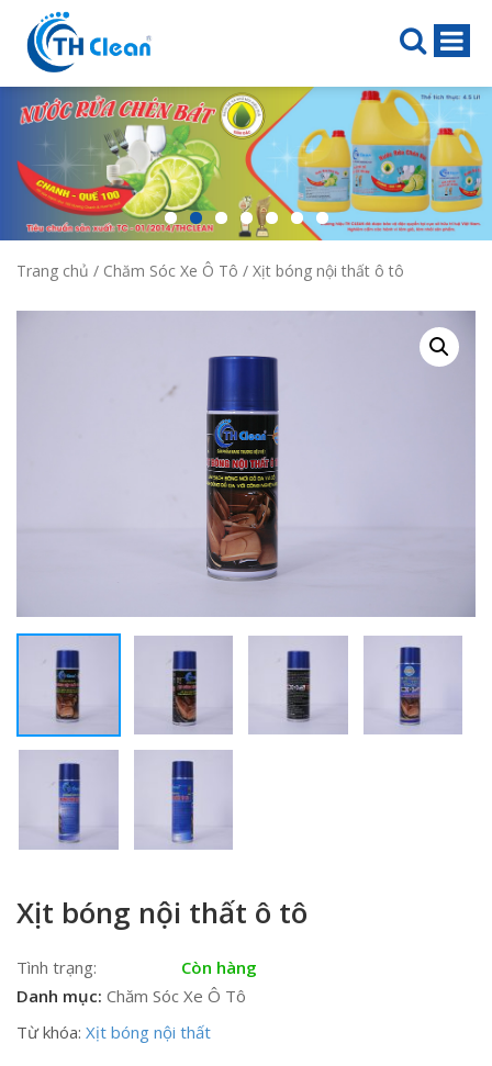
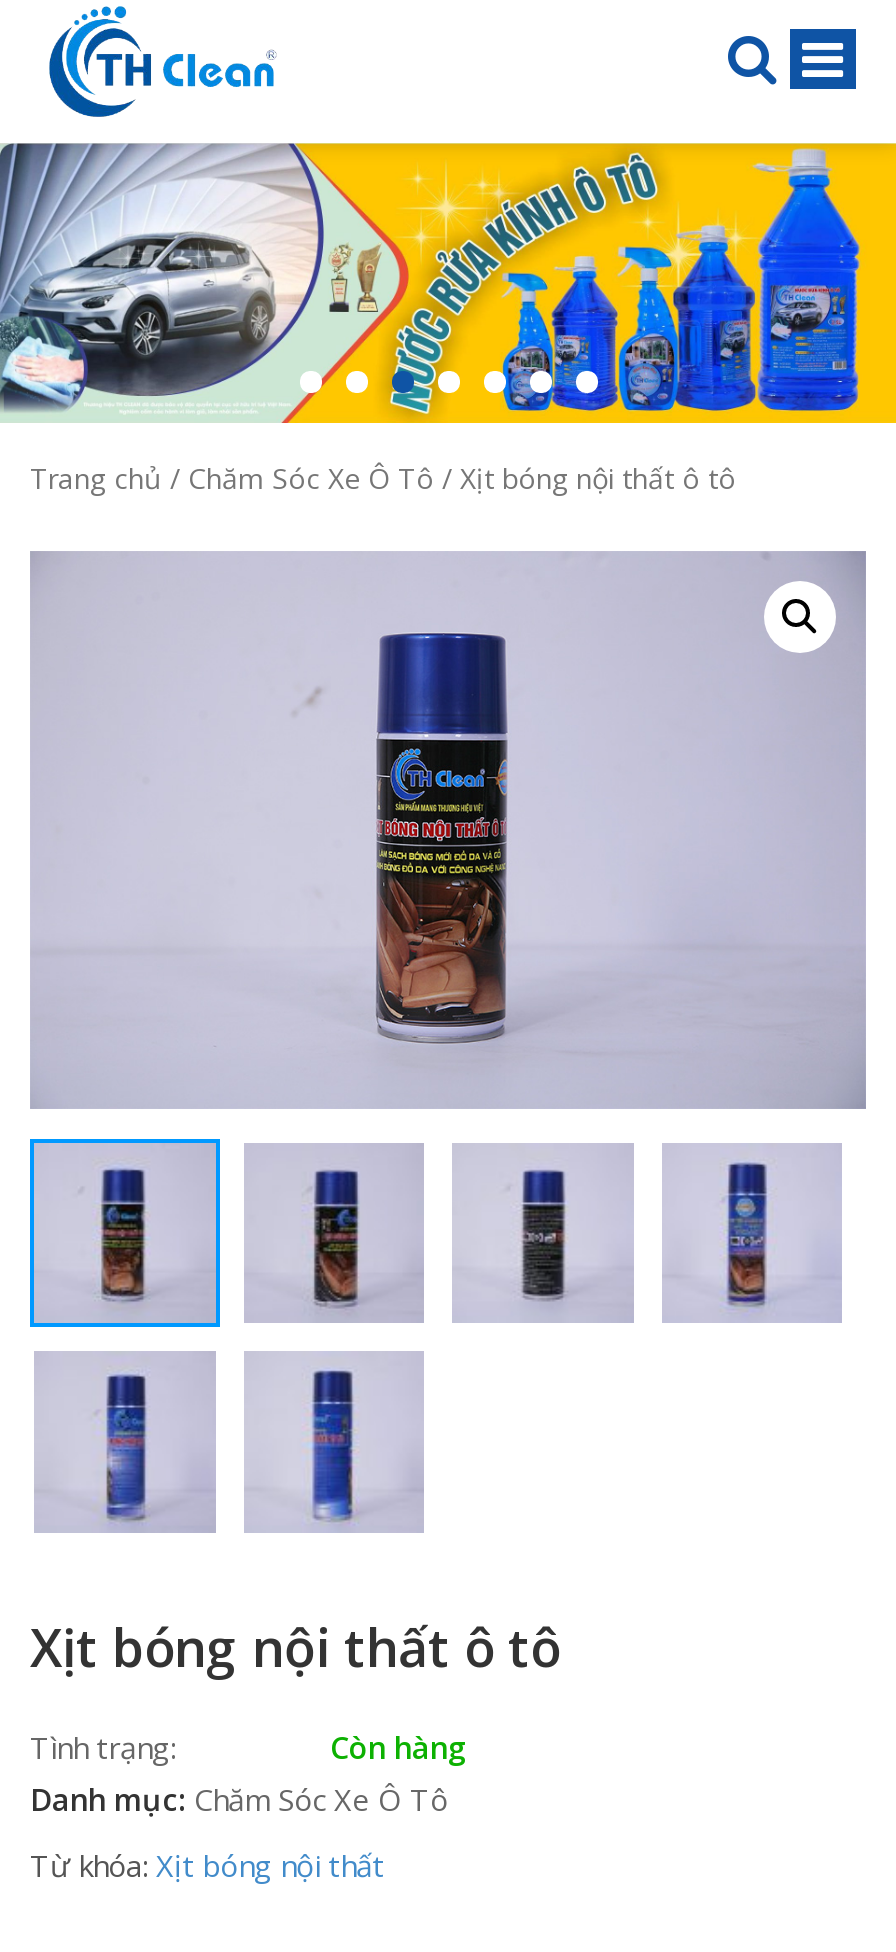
- [image]
+ [image]
